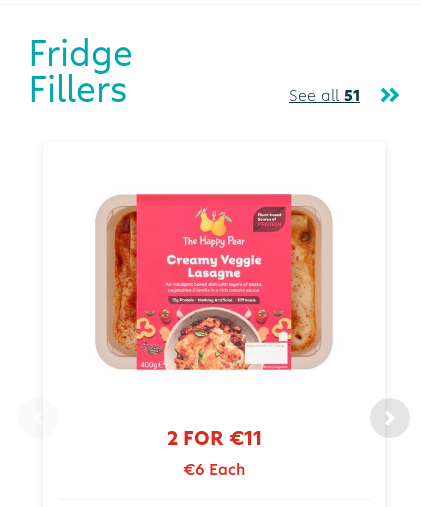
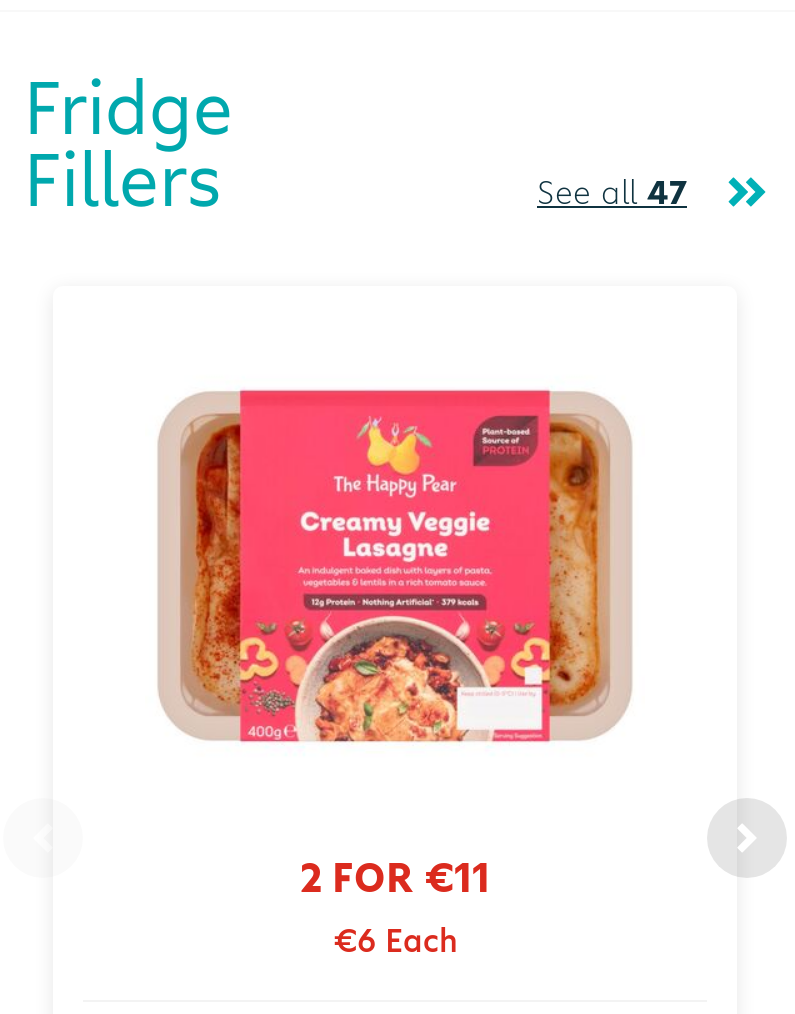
- See all 51
+ See all 47
